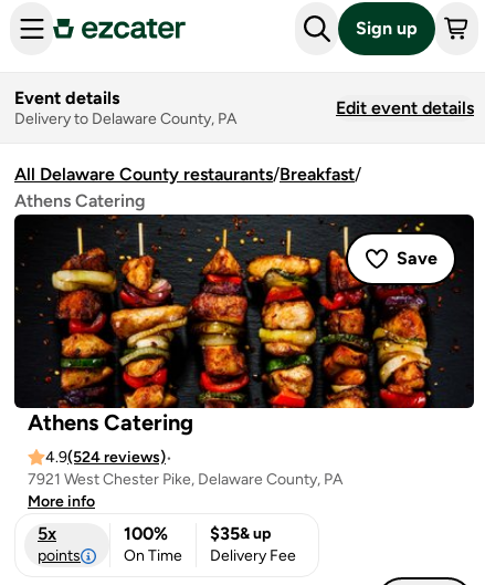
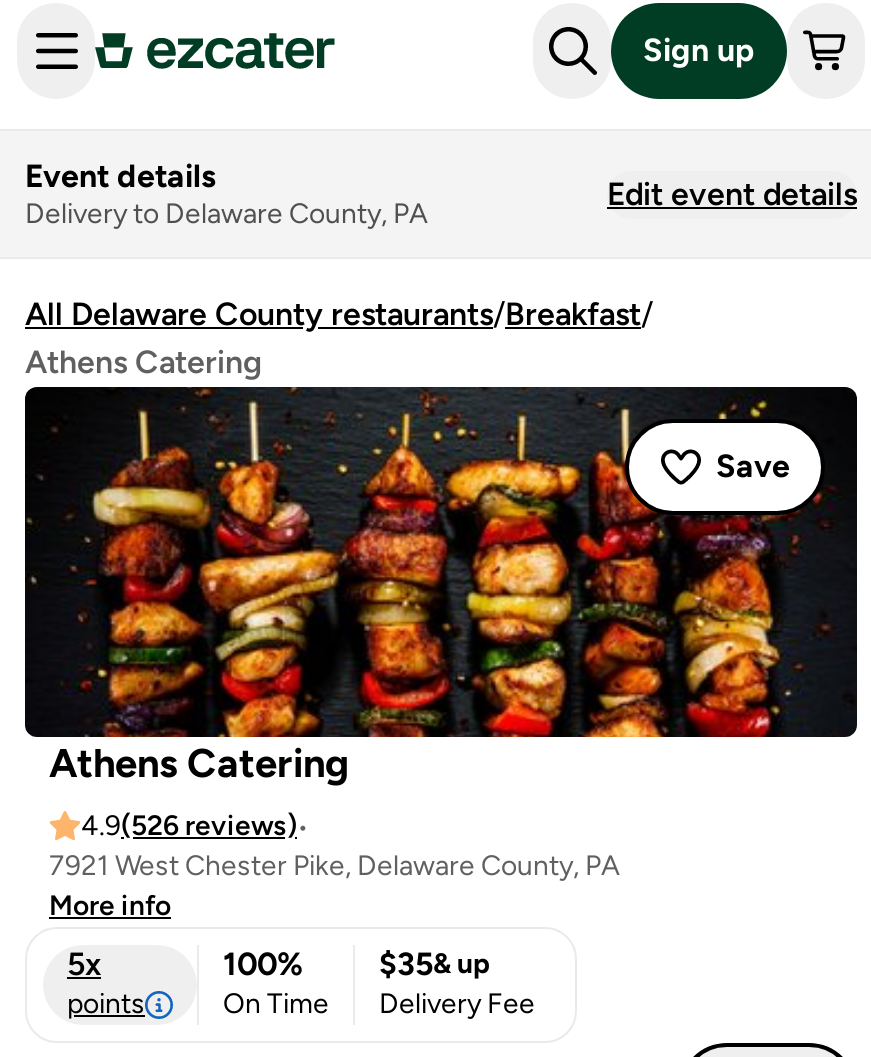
- 4.9(524 reviews)•
+ 4.9(526 reviews)•
